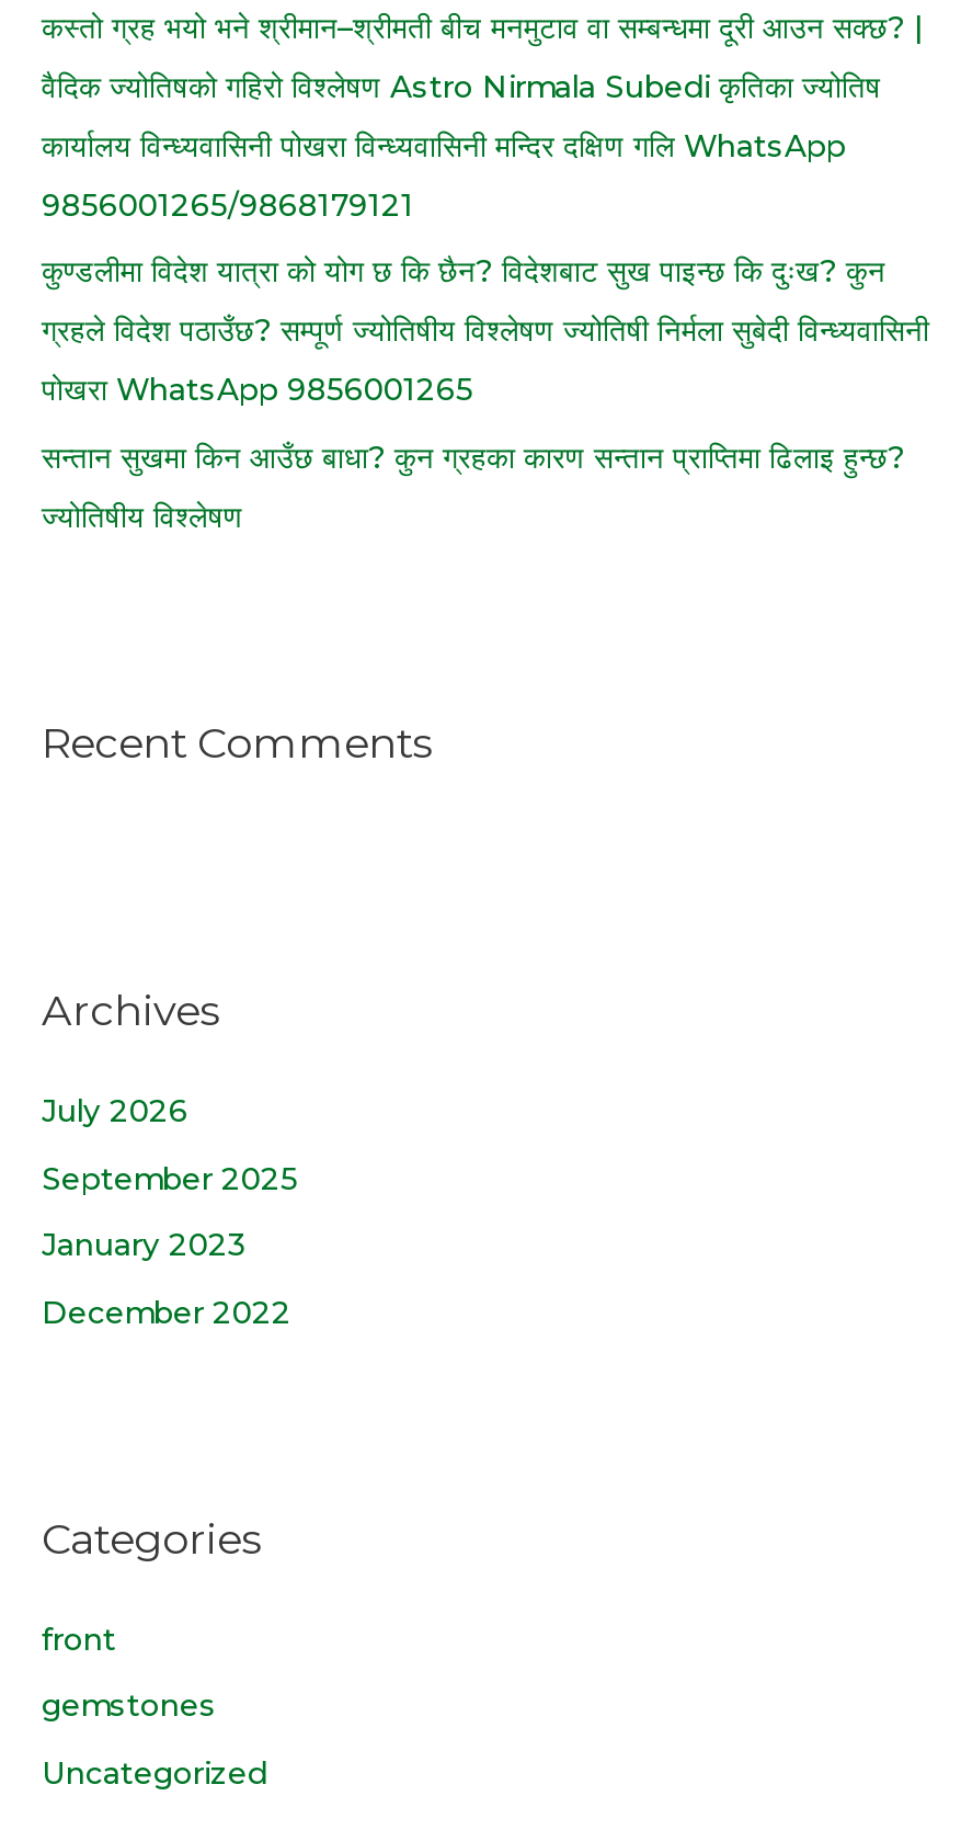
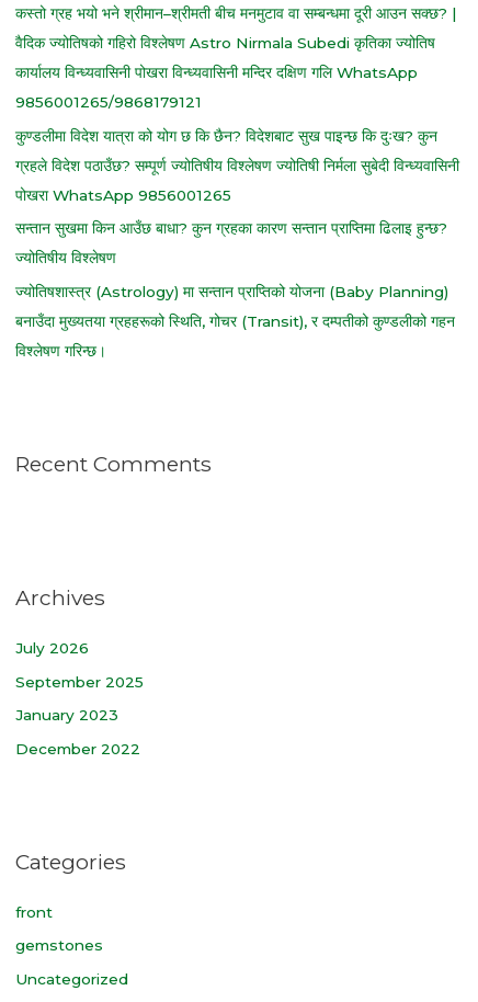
+ ज्योतिषशास्त्र (Astrology) मा सन्तान प्राप्तिको योजना (Baby Planning)
+ बनाउँदा मुख्यतया ग्रहहरूको स्थिति, गोचर (Transit), र दम्पतीको कुण्डलीको गहन
+ विश्लेषण गरिन्छ।
